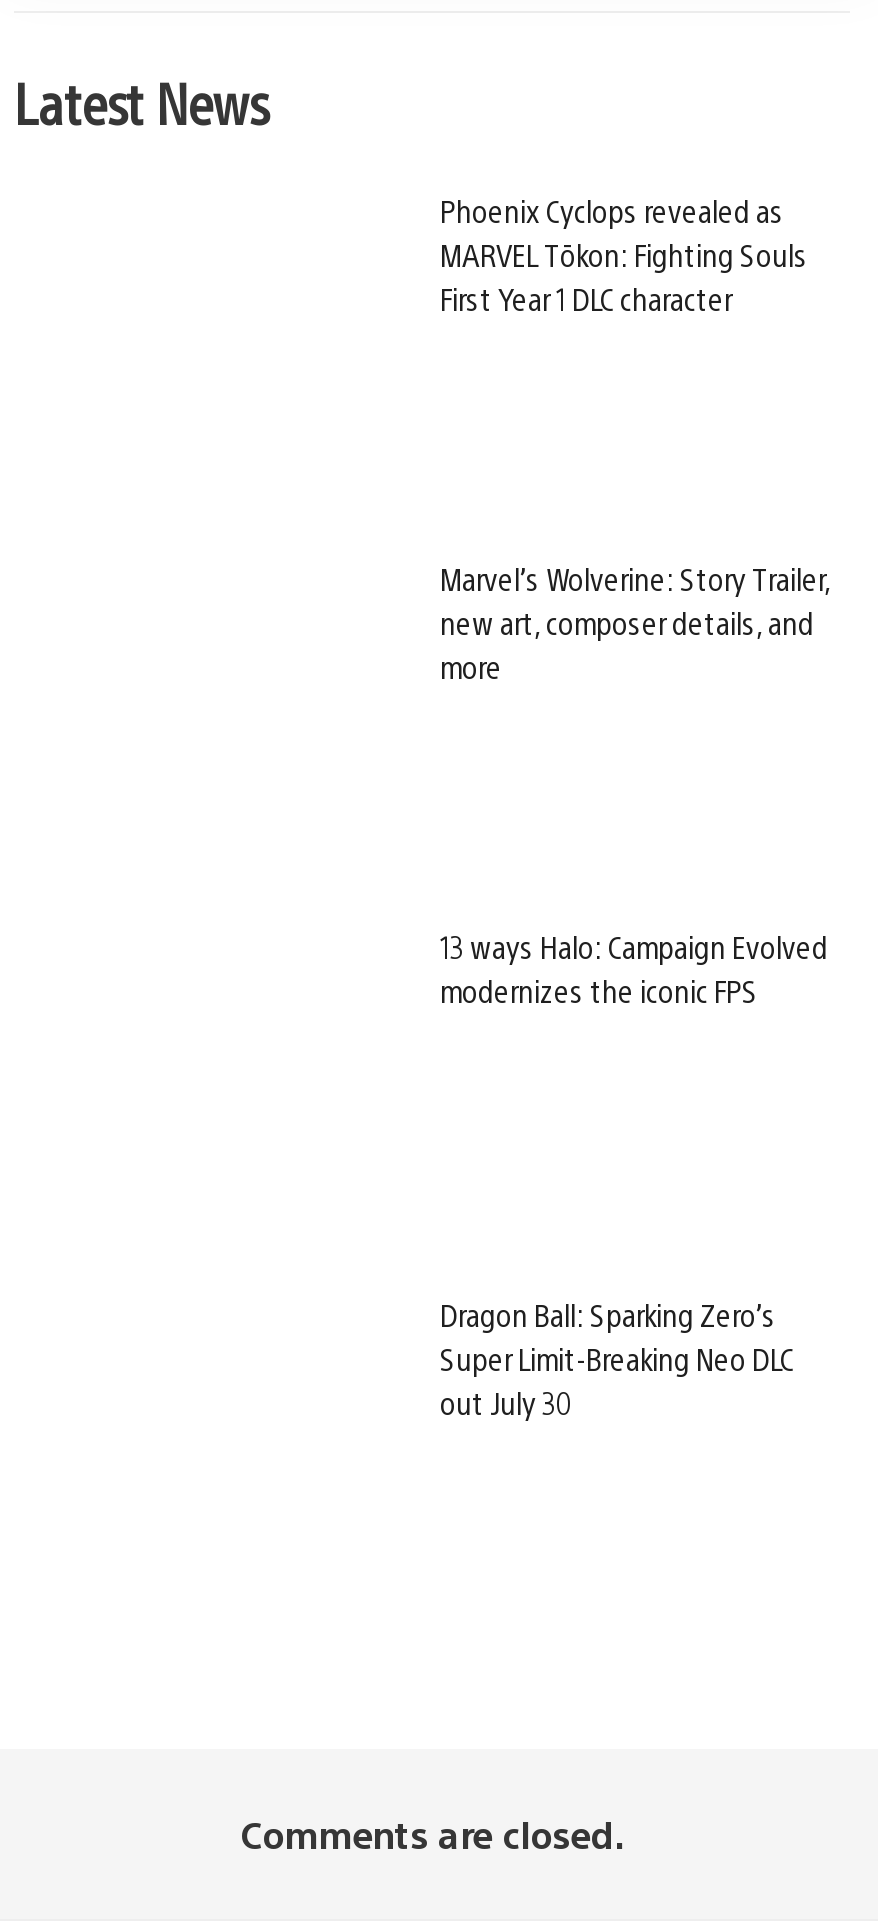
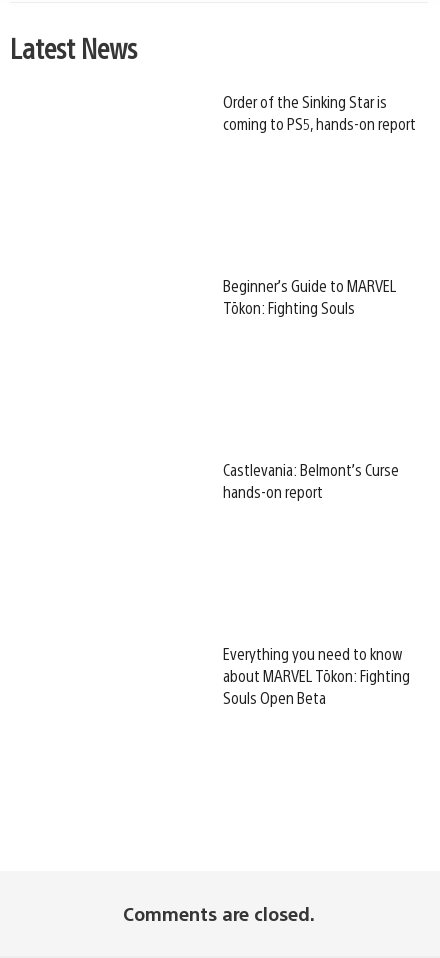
- Phoenix Cyclops revealed as
- MARVEL Tōkon: Fighting Souls
- First Year 1 DLC character
+ Order of the Sinking Star is
+ coming to PS5, hands-on report

- Marvel’s Wolverine: Story Trailer,
- new art, composer details, and
- more
+ Beginner’s Guide to MARVEL
+ Tōkon: Fighting Souls

- 13 ways Halo: Campaign Evolved
- modernizes the iconic FPS
+ Castlevania: Belmont’s Curse
+ hands-on report

- Dragon Ball: Sparking Zero’s
- Super Limit-Breaking Neo DLC
- out July 30
+ Everything you need to know
+ about MARVEL Tōkon: Fighting
+ Souls Open Beta
